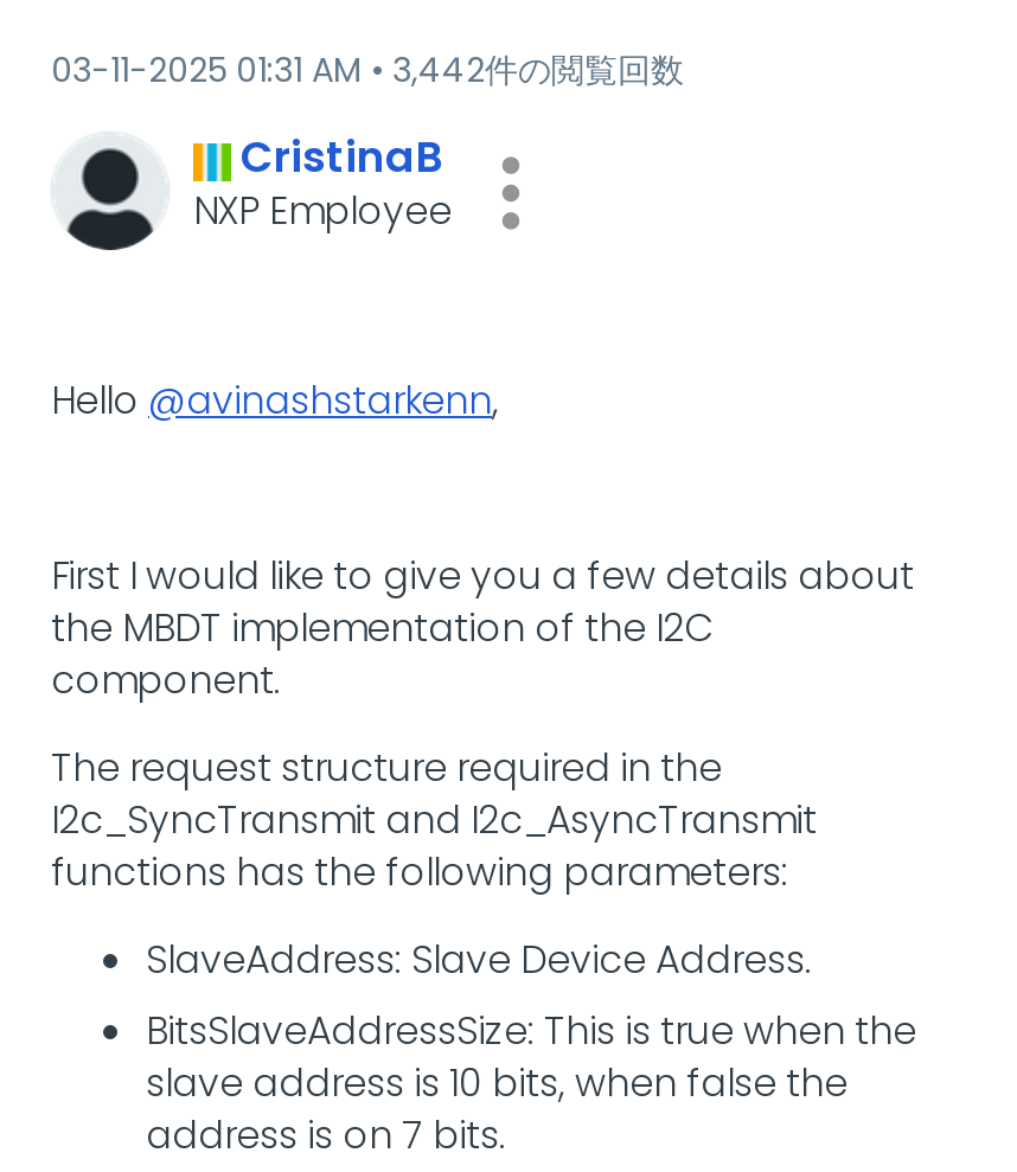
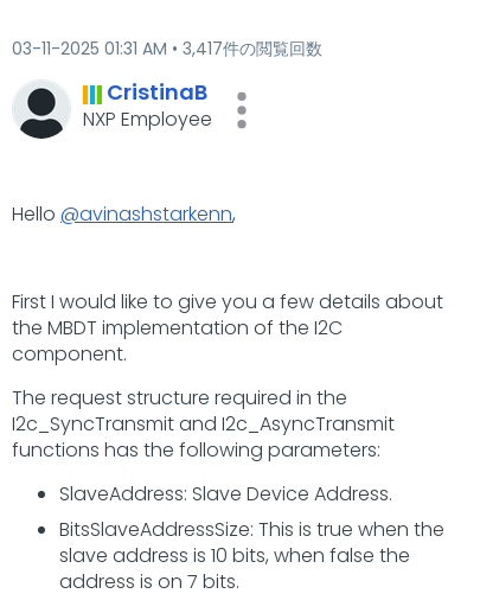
- 3,442件の閲覧回数
+ 3,417件の閲覧回数
